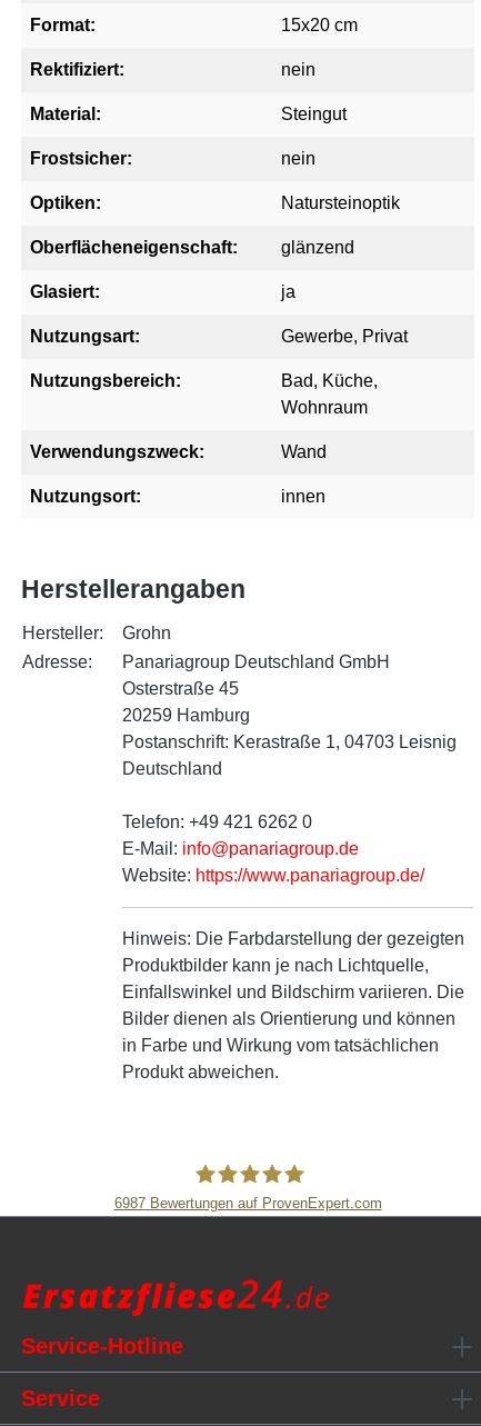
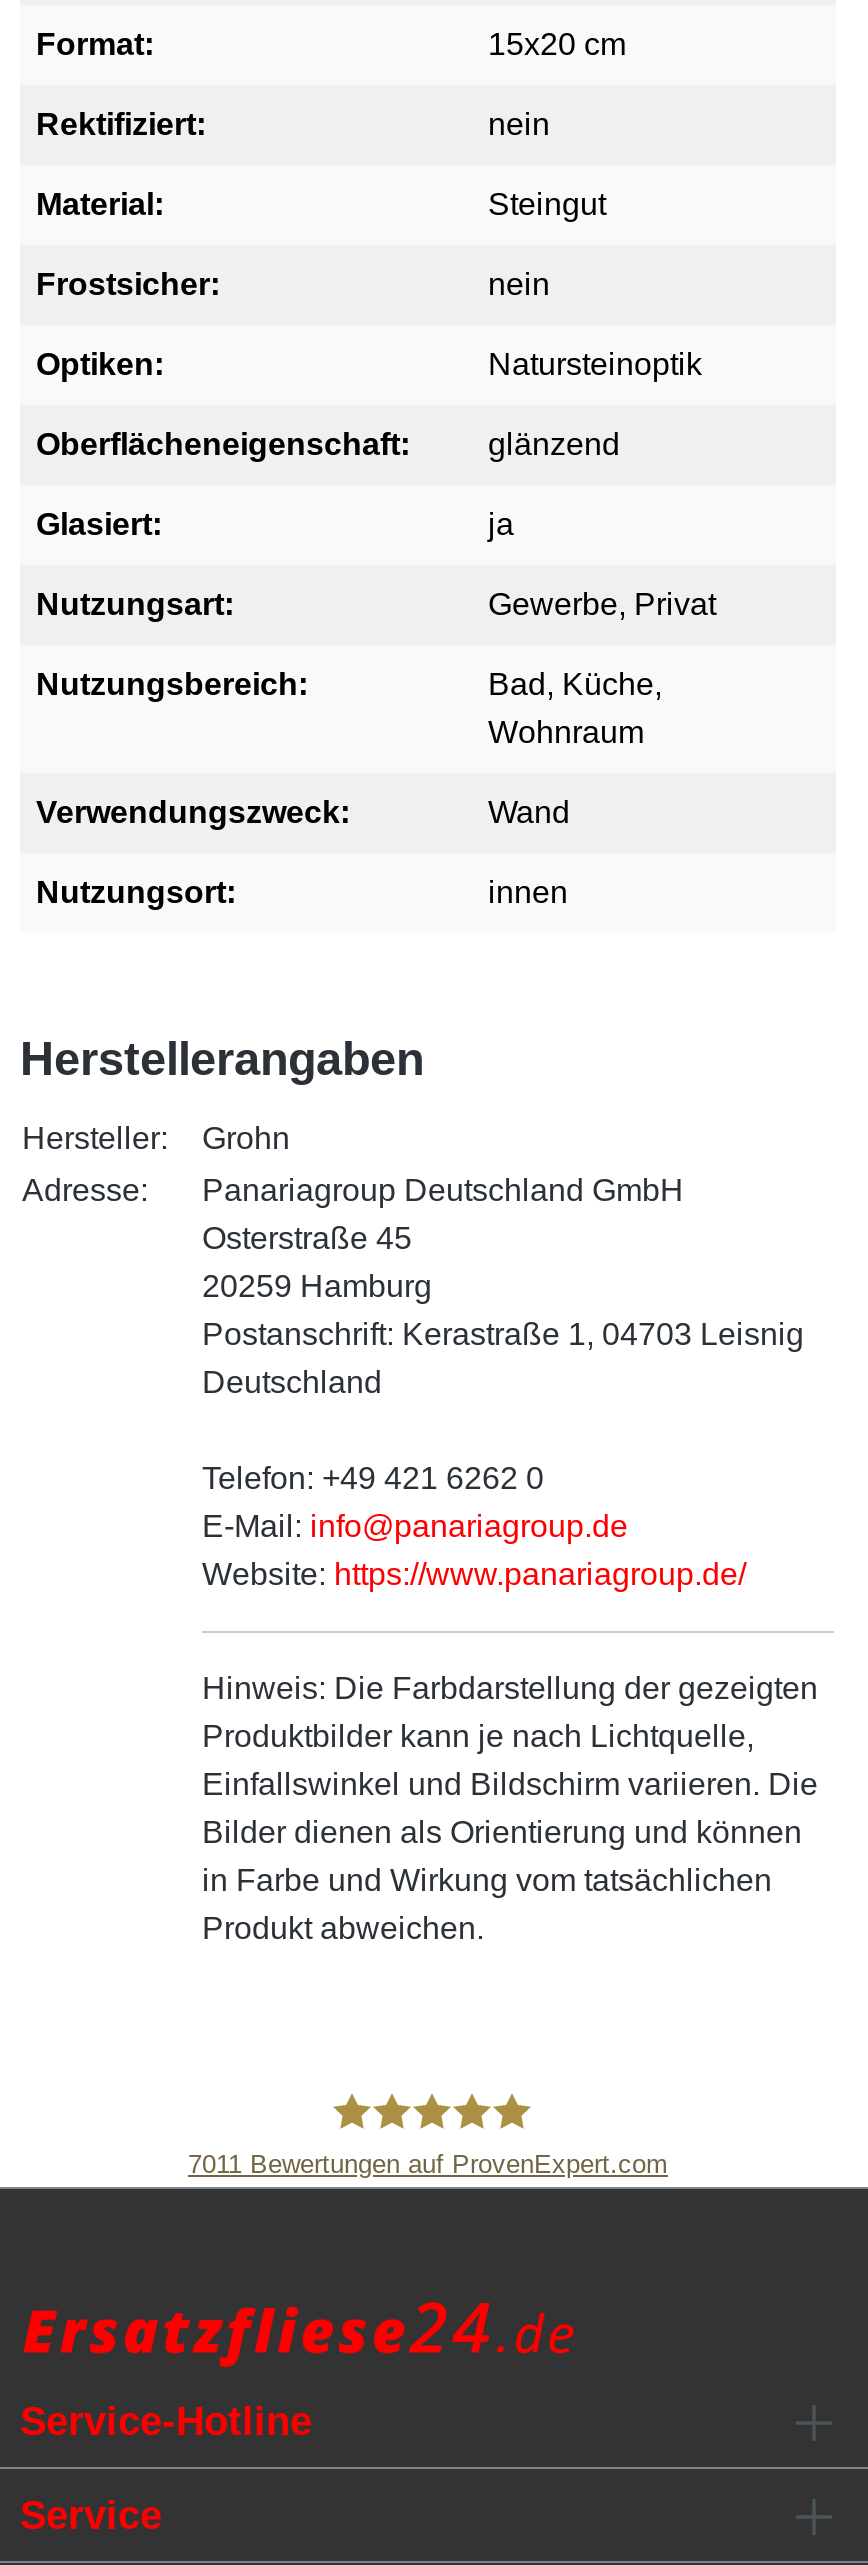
- 6987 Bewertungen auf ProvenExpert.com
+ 7011 Bewertungen auf ProvenExpert.com
